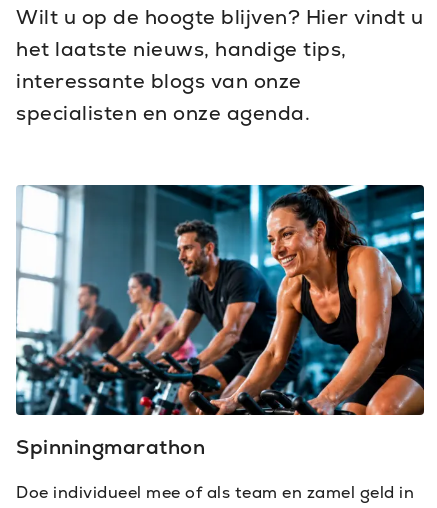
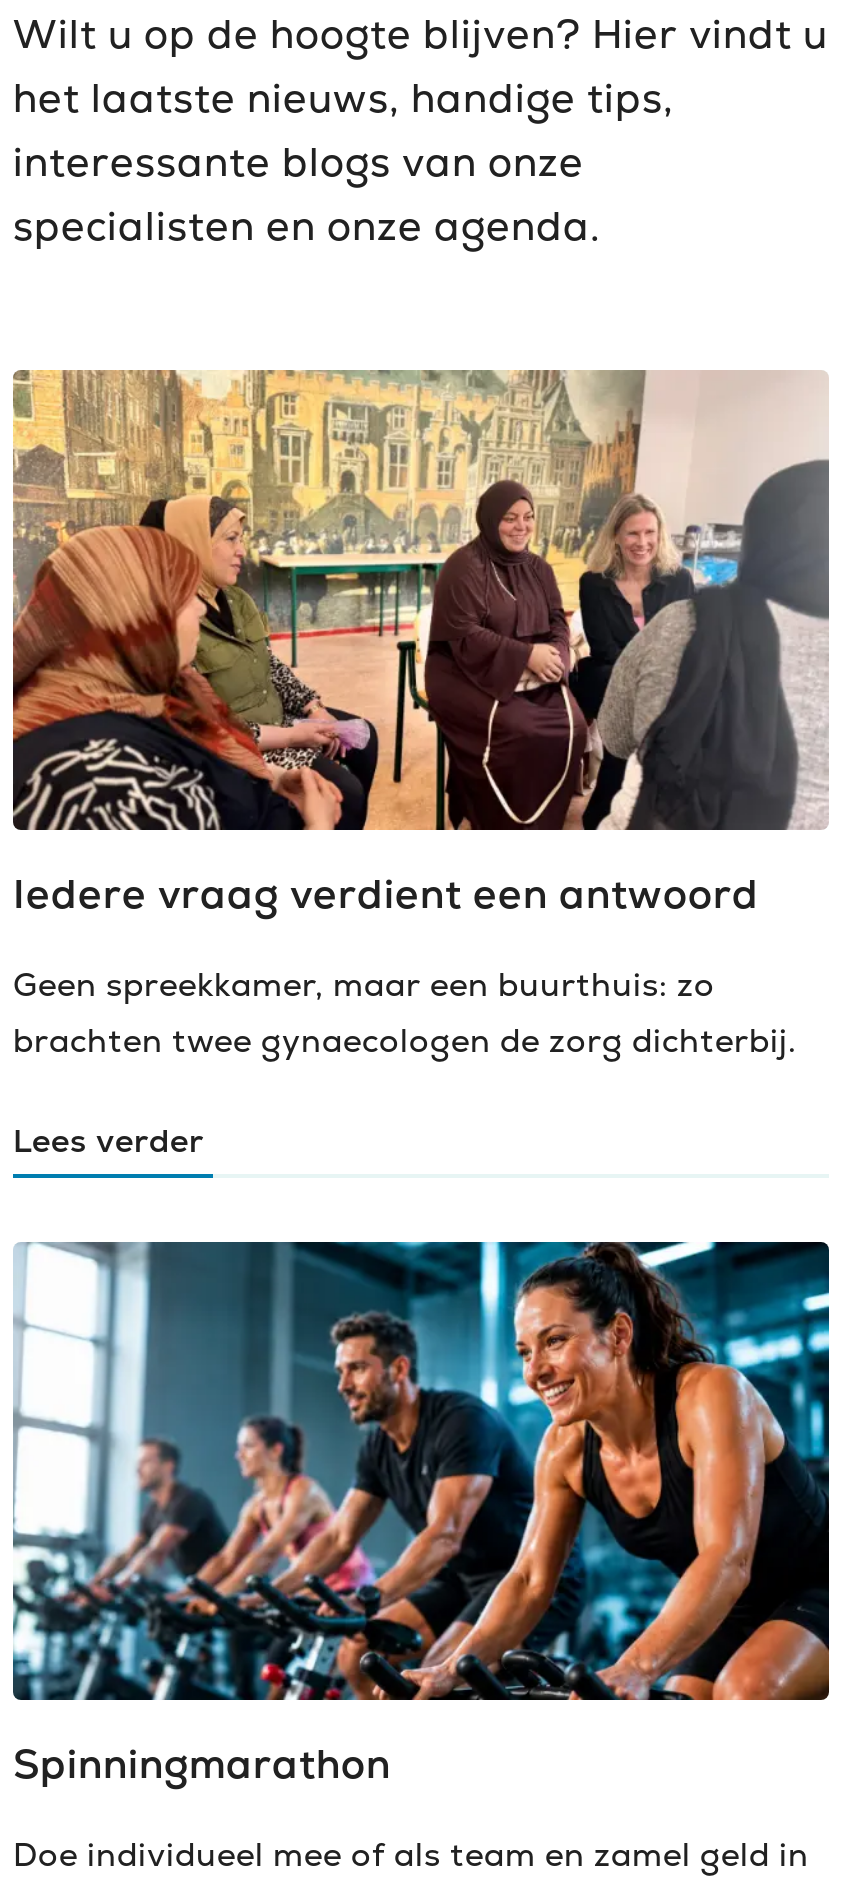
+ [image]
+ Iedere vraag verdient een antwoord
+ Geen spreekkamer, maar een buurthuis: zo
+ brachten twee gynaecologen de zorg dichterbij.
+ Lees verder
